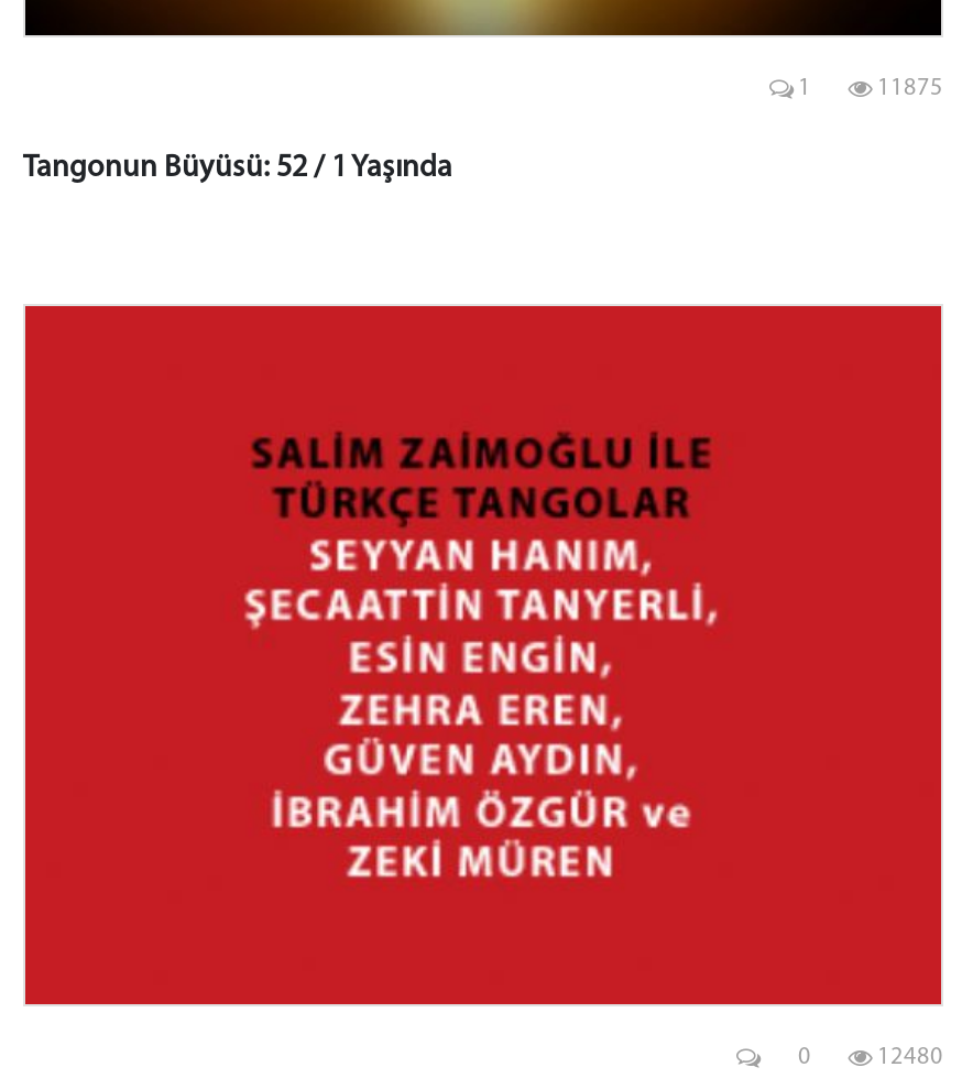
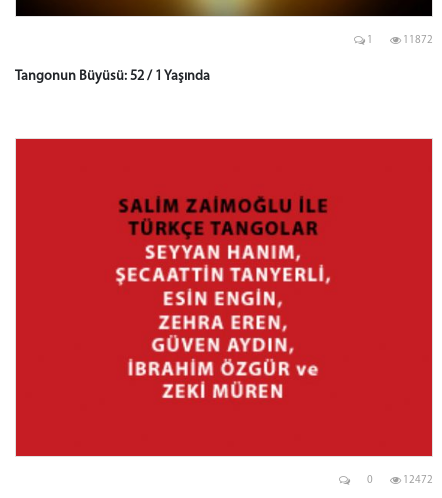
- 11875
+ 11872

- 12480
+ 12472
